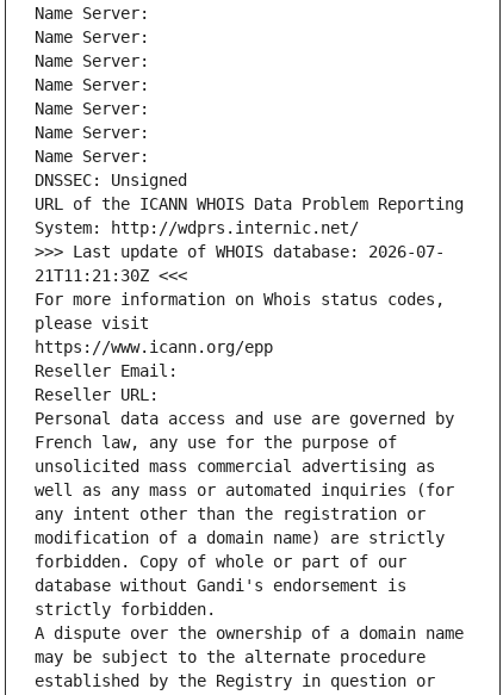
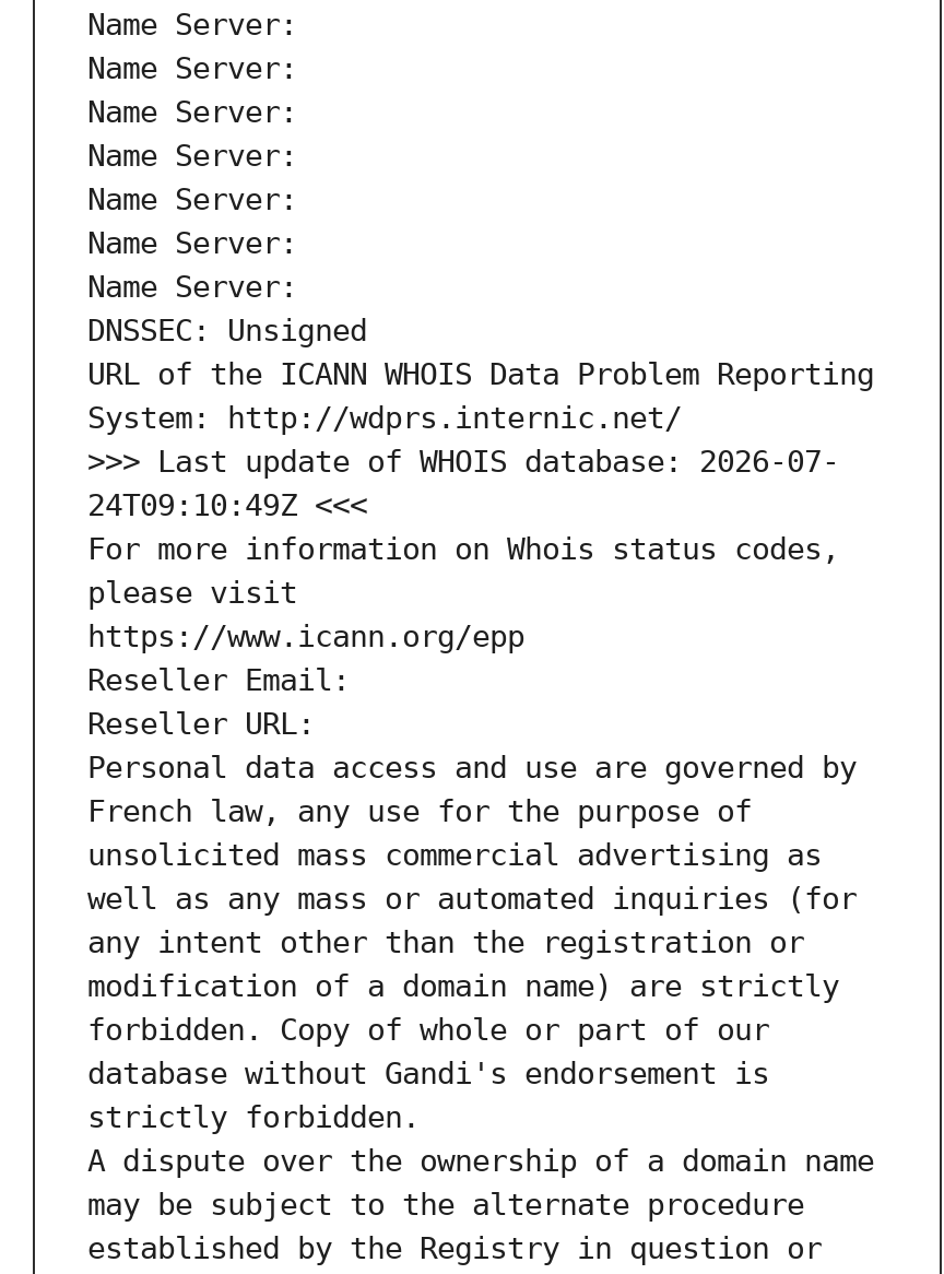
- 21T11:21:30Z <<<
+ 24T09:10:49Z <<<
